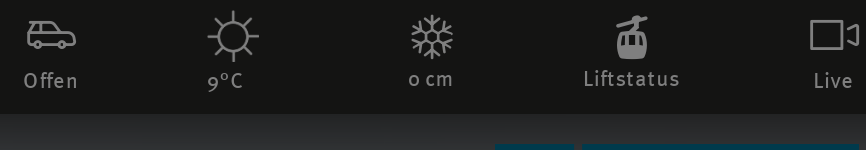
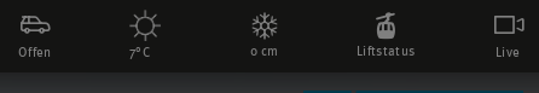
- 9°C
+ 7°C
